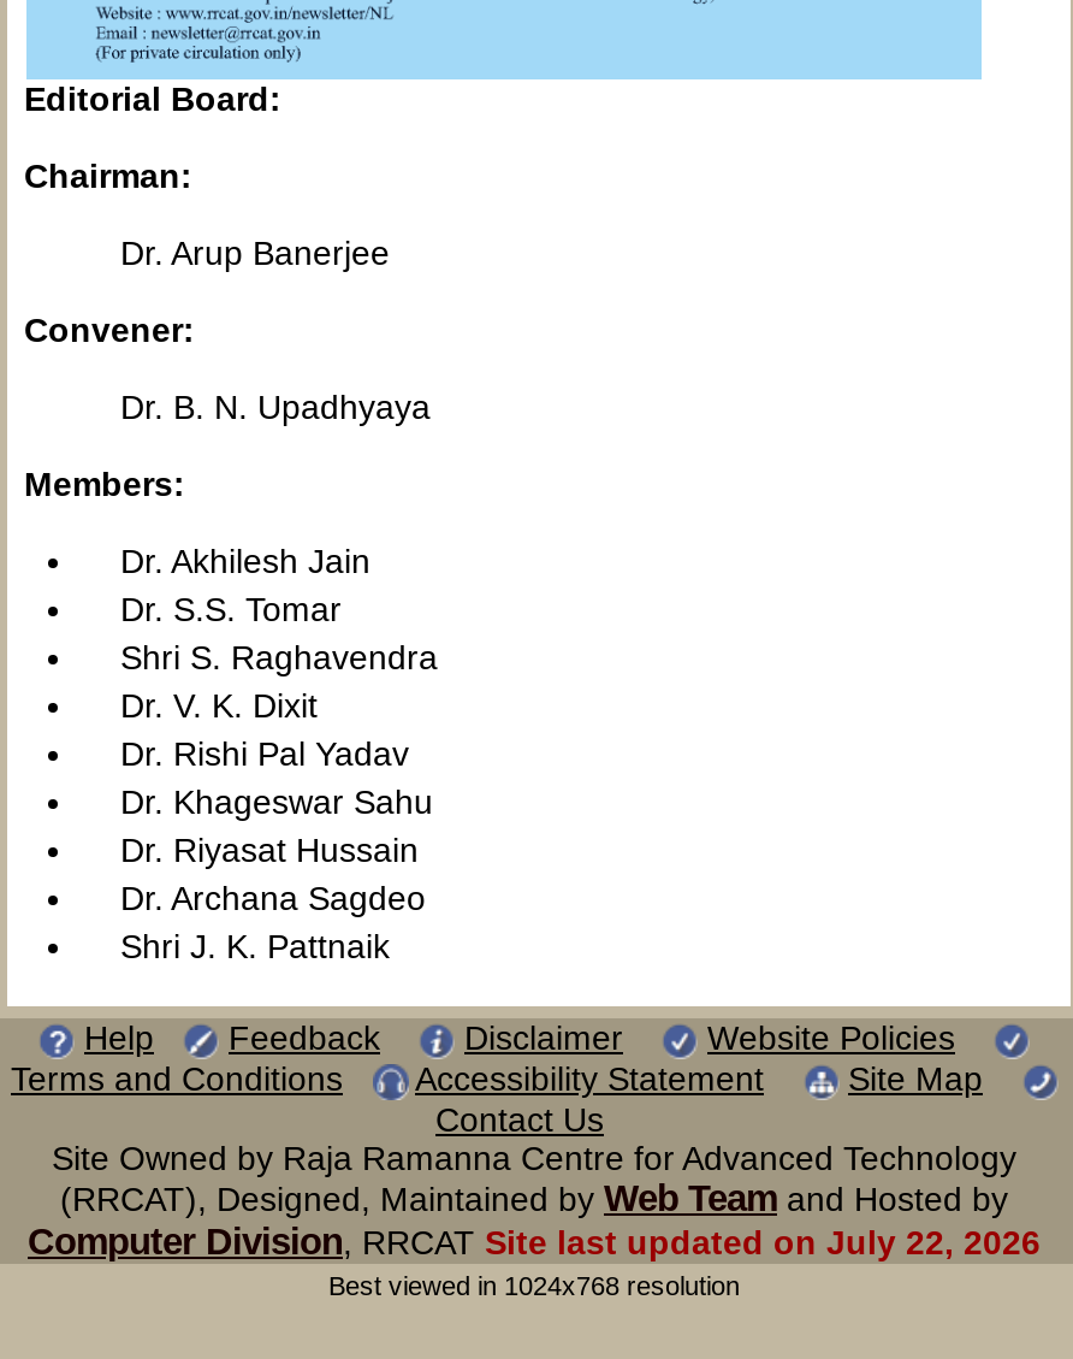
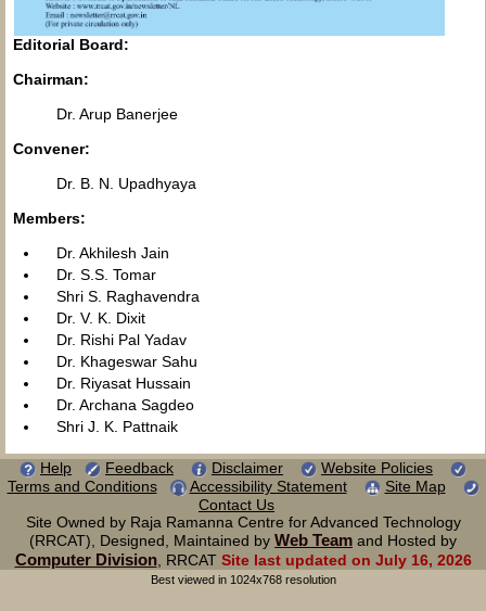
- Computer Division, RRCAT Site last updated on July 22, 2026
+ Computer Division, RRCAT Site last updated on July 16, 2026
